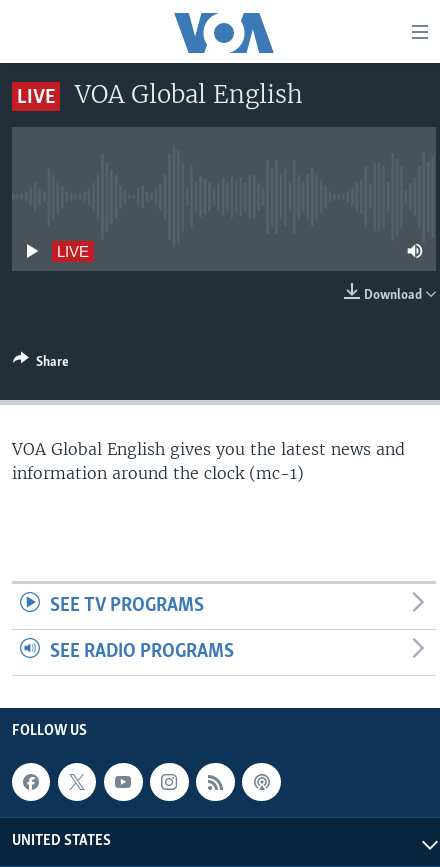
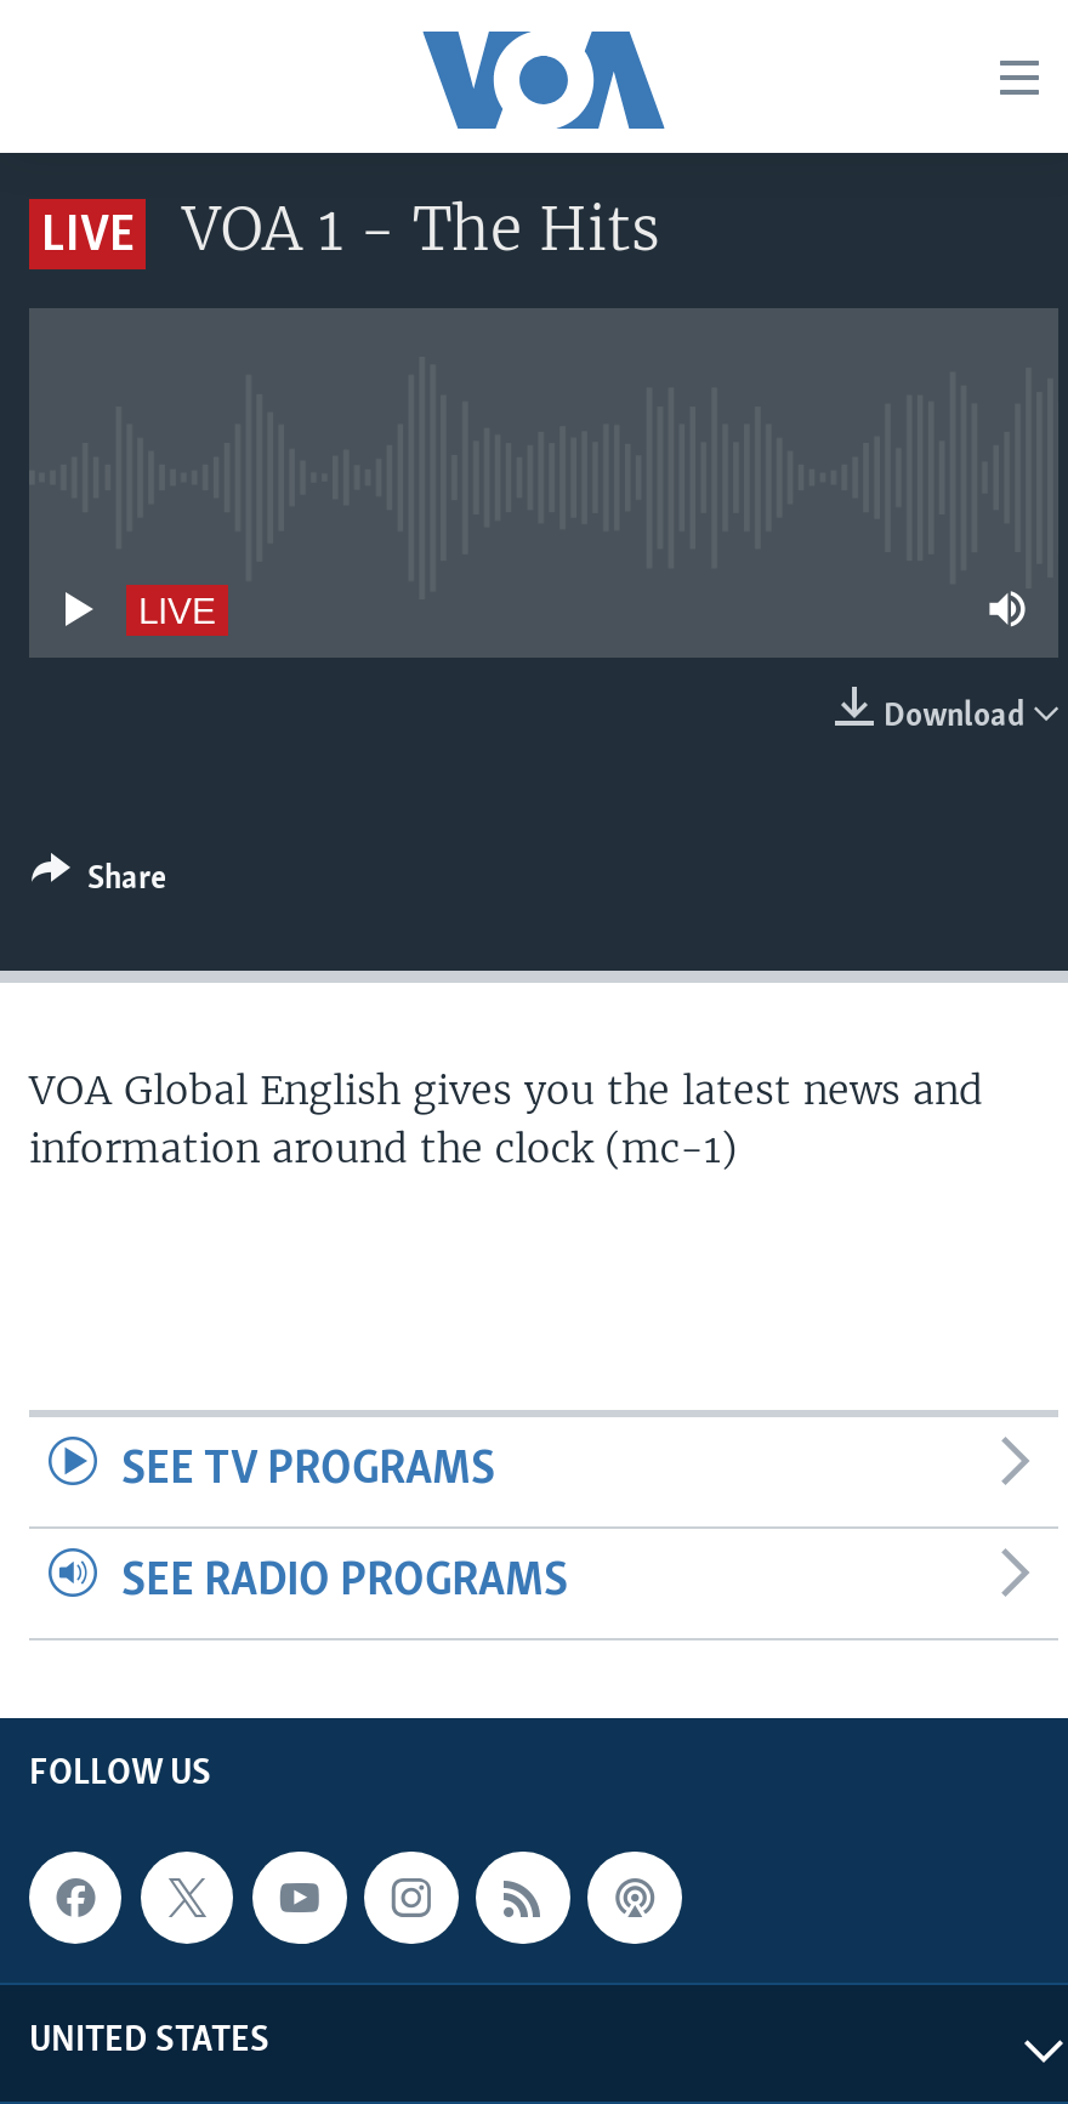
- VOA Global English
+ VOA 1 - The Hits
